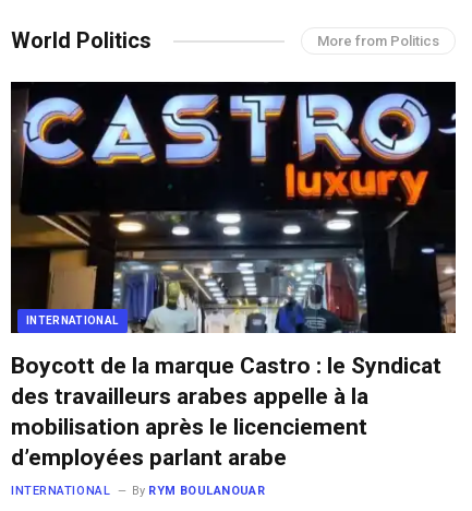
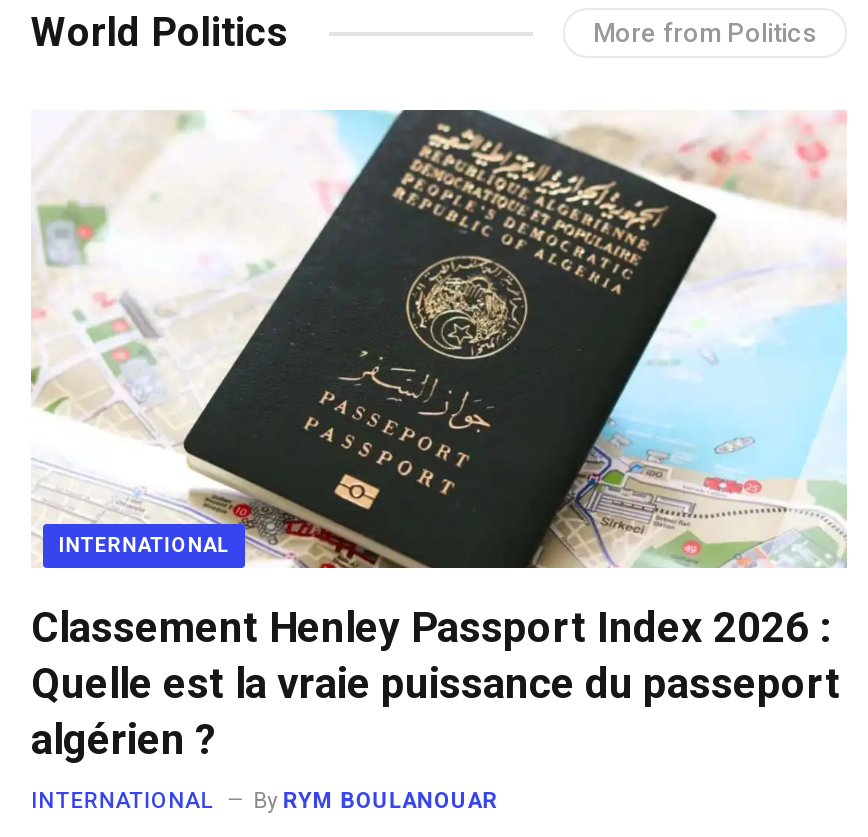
- [image]
- Boycott de la marque Castro : le Syndicat
- des travailleurs arabes appelle à la
- mobilisation après le licenciement
- d’employées parlant arabe
+ [image]
+ Classement Henley Passport Index 2026 :
+ Quelle est la vraie puissance du passeport
+ algérien ?
